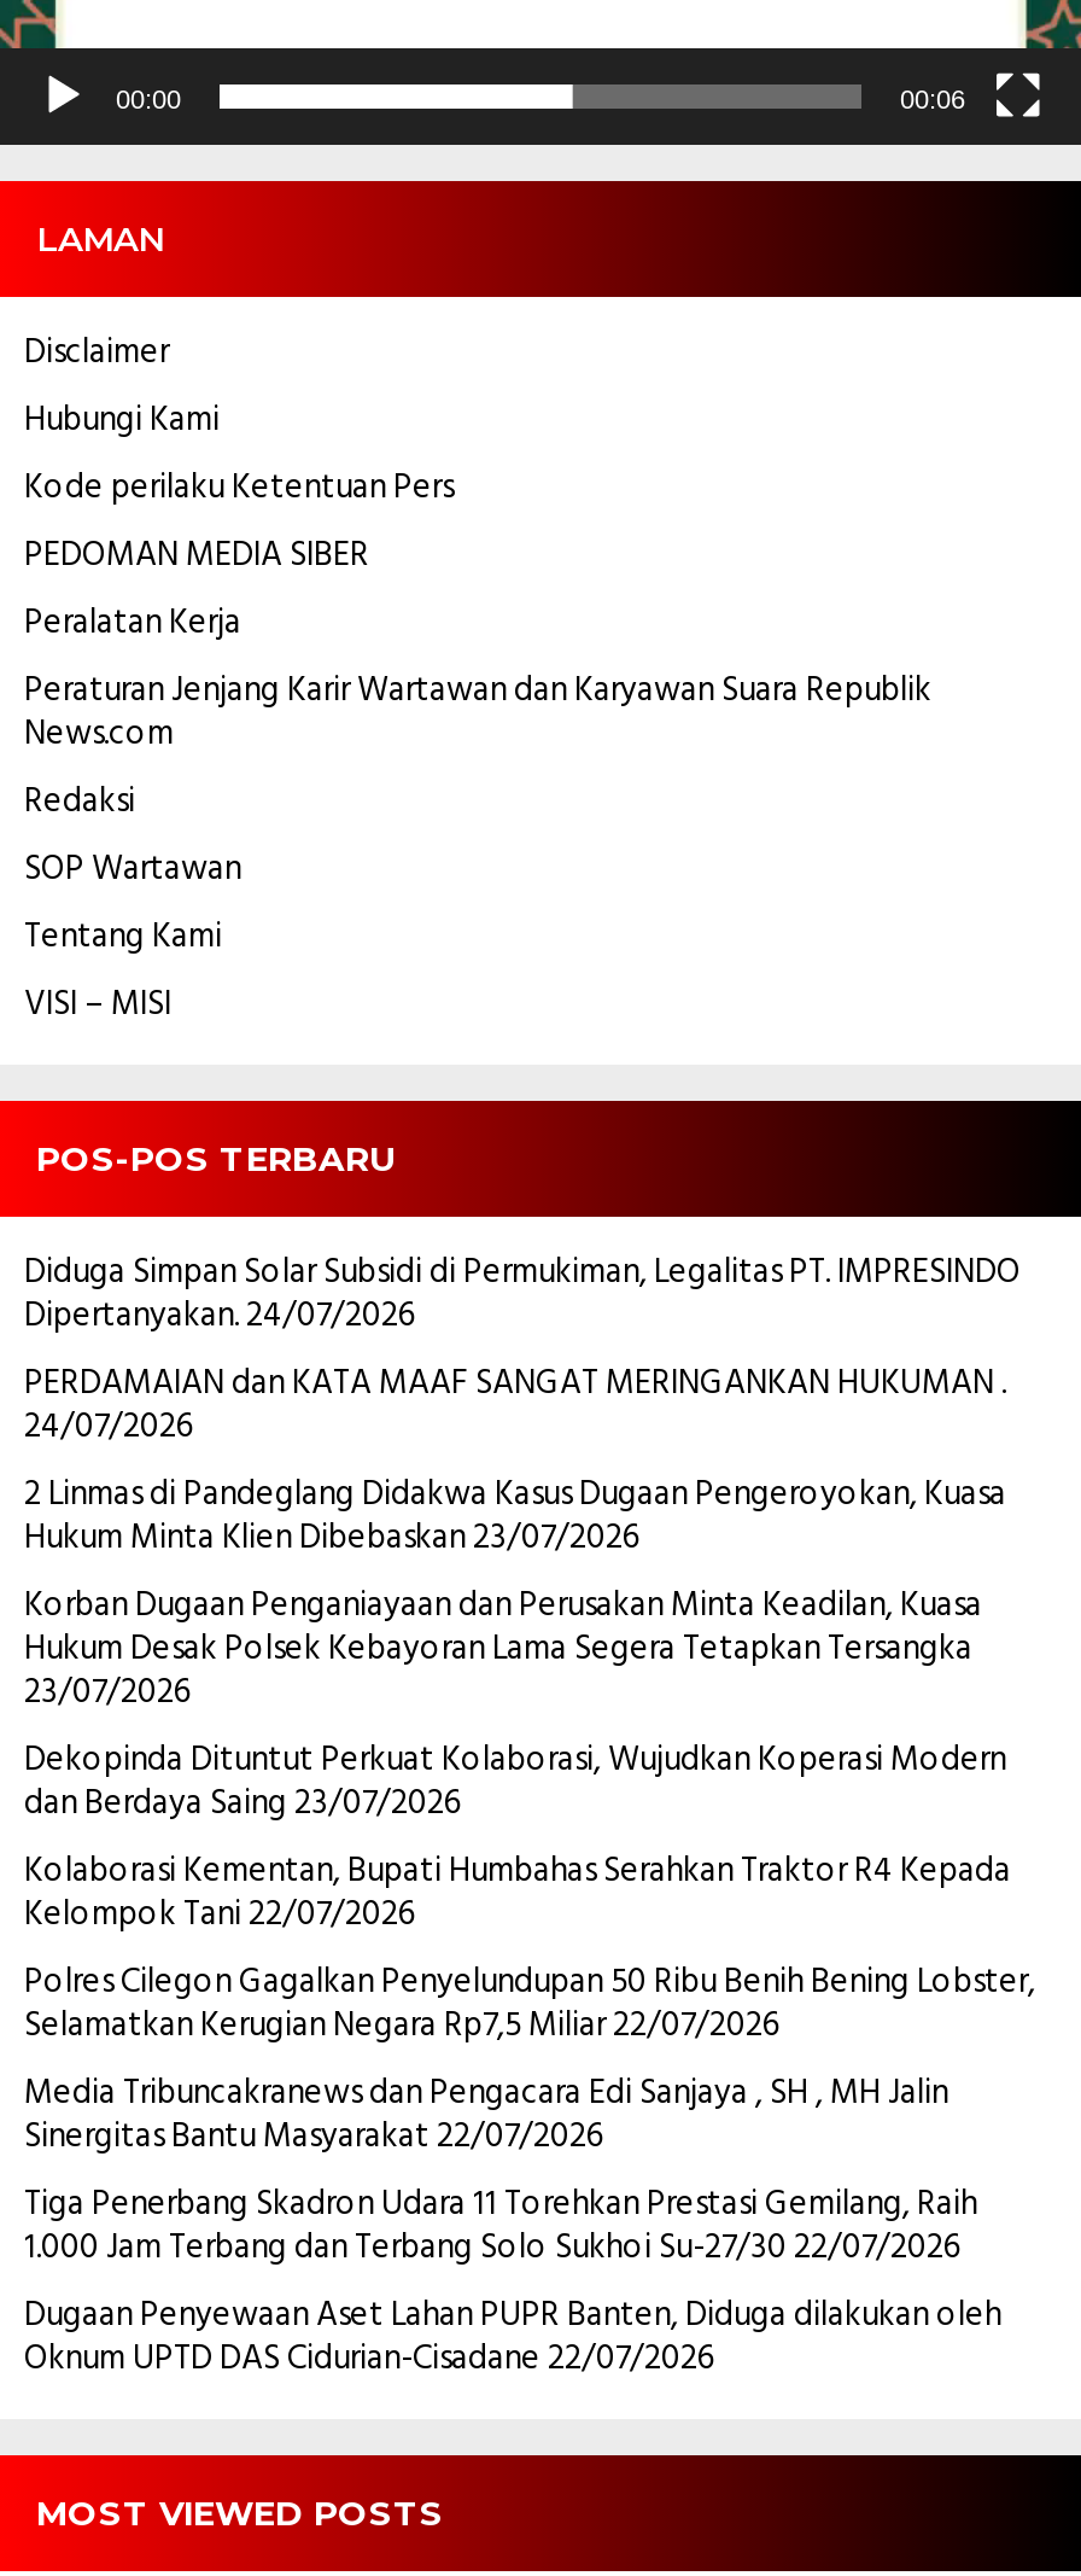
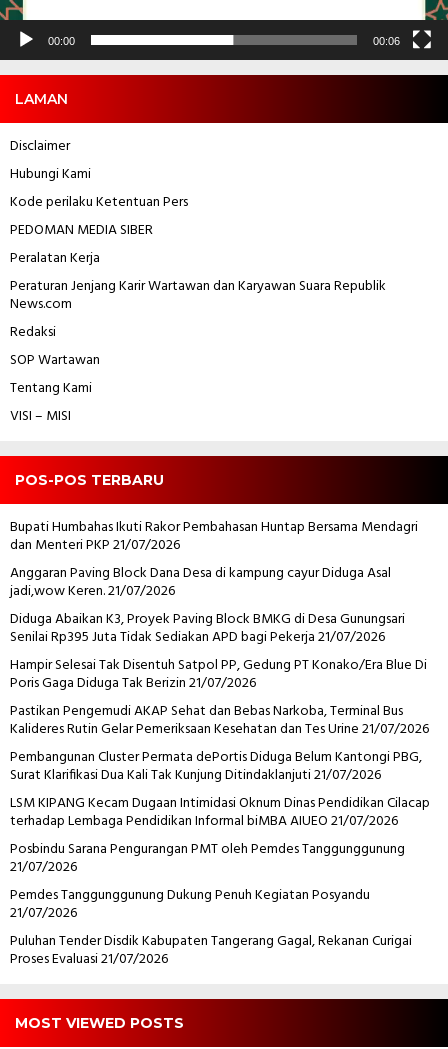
- Diduga Simpan Solar Subsidi di Permukiman, Legalitas PT. IMPRESINDO
- Dipertanyakan. 24/07/2026
- PERDAMAIAN dan KATA MAAF SANGAT MERINGANKAN HUKUMAN .
- 24/07/2026
- 2 Linmas di Pandeglang Didakwa Kasus Dugaan Pengeroyokan, Kuasa
- Hukum Minta Klien Dibebaskan 23/07/2026
- Korban Dugaan Penganiayaan dan Perusakan Minta Keadilan, Kuasa
- Hukum Desak Polsek Kebayoran Lama Segera Tetapkan Tersangka
- 23/07/2026
- Dekopinda Dituntut Perkuat Kolaborasi, Wujudkan Koperasi Modern
- dan Berdaya Saing 23/07/2026
- Kolaborasi Kementan, Bupati Humbahas Serahkan Traktor R4 Kepada
- Kelompok Tani 22/07/2026
- Polres Cilegon Gagalkan Penyelundupan 50 Ribu Benih Bening Lobster,
- Selamatkan Kerugian Negara Rp7,5 Miliar 22/07/2026
- Media Tribuncakranews dan Pengacara Edi Sanjaya , SH , MH Jalin
- Sinergitas Bantu Masyarakat 22/07/2026
- Tiga Penerbang Skadron Udara 11 Torehkan Prestasi Gemilang, Raih
- 1.000 Jam Terbang dan Terbang Solo Sukhoi Su-27/30 22/07/2026
- Dugaan Penyewaan Aset Lahan PUPR Banten, Diduga dilakukan oleh
- Oknum UPTD DAS Cidurian-Cisadane 22/07/2026
+ Bupati Humbahas Ikuti Rakor Pembahasan Huntap Bersama Mendagri
+ dan Menteri PKP 21/07/2026
+ Anggaran Paving Block Dana Desa di kampung cayur Diduga Asal
+ jadi,wow Keren. 21/07/2026
+ Diduga Abaikan K3, Proyek Paving Block BMKG di Desa Gunungsari
+ Senilai Rp395 Juta Tidak Sediakan APD bagi Pekerja 21/07/2026
+ Hampir Selesai Tak Disentuh Satpol PP, Gedung PT Konako/Era Blue Di
+ Poris Gaga Diduga Tak Berizin 21/07/2026
+ Pastikan Pengemudi AKAP Sehat dan Bebas Narkoba, Terminal Bus
+ Kalideres Rutin Gelar Pemeriksaan Kesehatan dan Tes Urine 21/07/2026
+ Pembangunan Cluster Permata dePortis Diduga Belum Kantongi PBG,
+ Surat Klarifikasi Dua Kali Tak Kunjung Ditindaklanjuti 21/07/2026
+ LSM KIPANG Kecam Dugaan Intimidasi Oknum Dinas Pendidikan Cilacap
+ terhadap Lembaga Pendidikan Informal biMBA AIUEO 21/07/2026
+ Posbindu Sarana Pengurangan PMT oleh Pemdes Tanggunggunung
+ 21/07/2026
+ Pemdes Tanggunggunung Dukung Penuh Kegiatan Posyandu
+ 21/07/2026
+ Puluhan Tender Disdik Kabupaten Tangerang Gagal, Rekanan Curigai
+ Proses Evaluasi 21/07/2026
